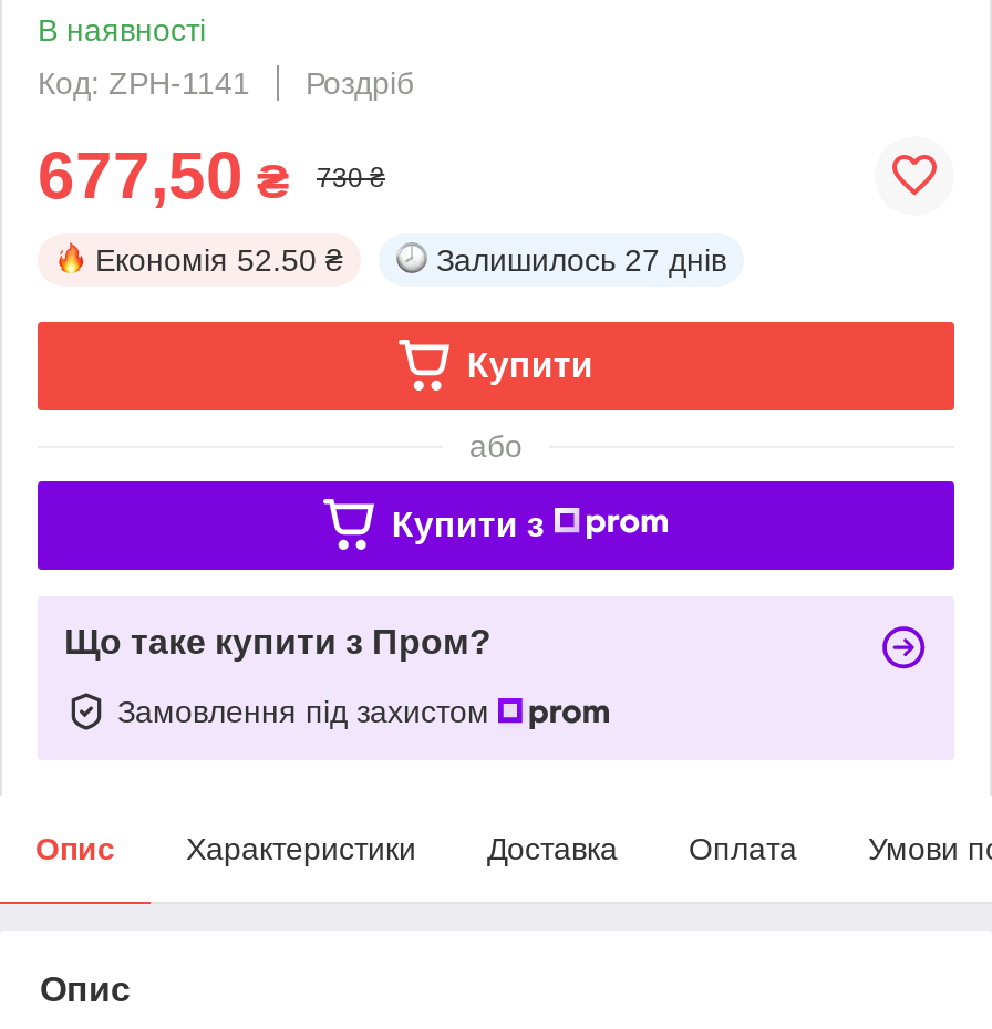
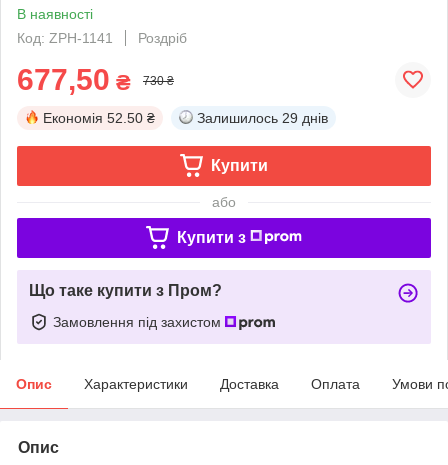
- Залишилось 27 днів
+ Залишилось 29 днів
